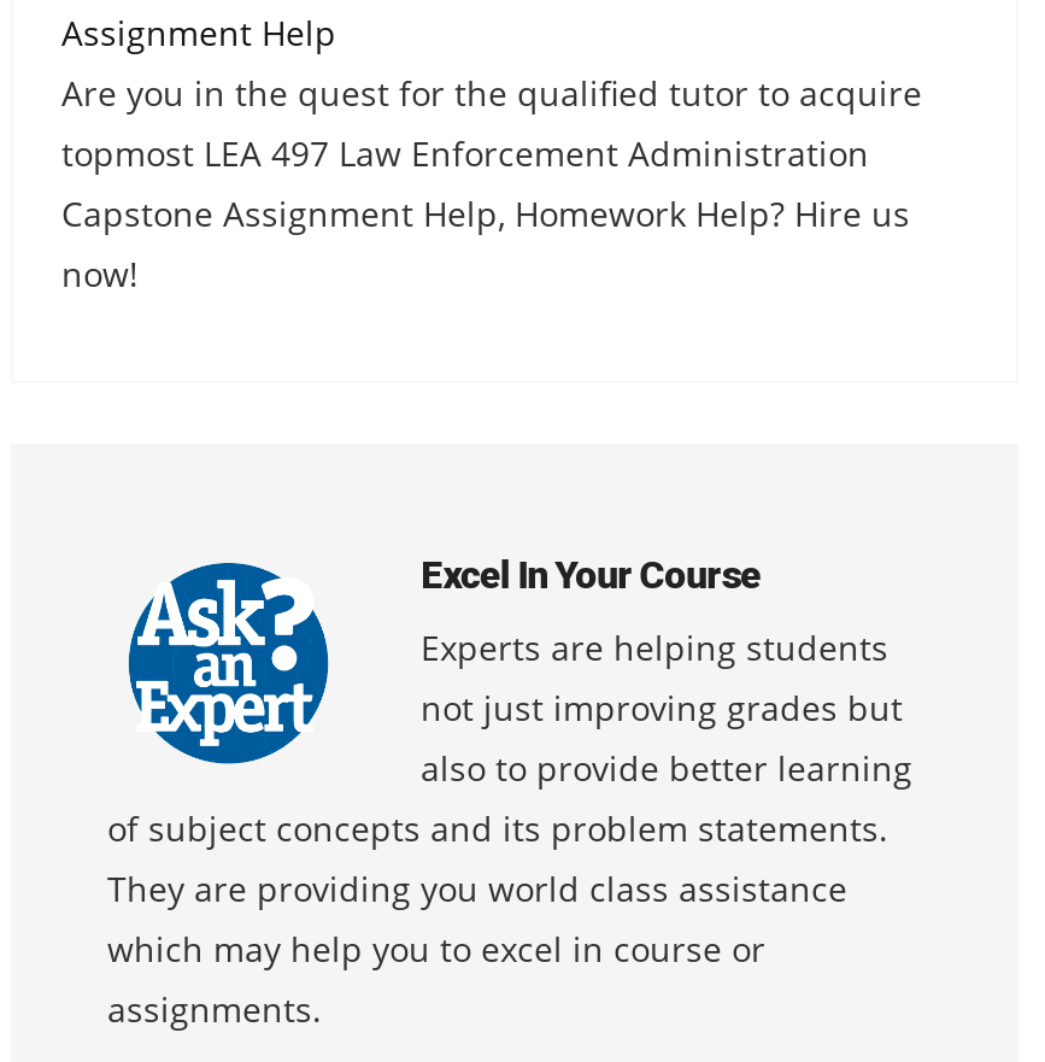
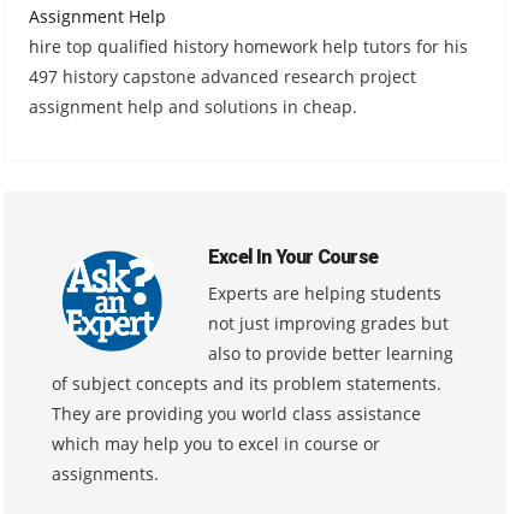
- Are you in the quest for the qualified tutor to acquire
- topmost LEA 497 Law Enforcement Administration
- Capstone Assignment Help, Homework Help? Hire us
- now!
+ hire top qualified history homework help tutors for his
+ 497 history capstone advanced research project
+ assignment help and solutions in cheap.
